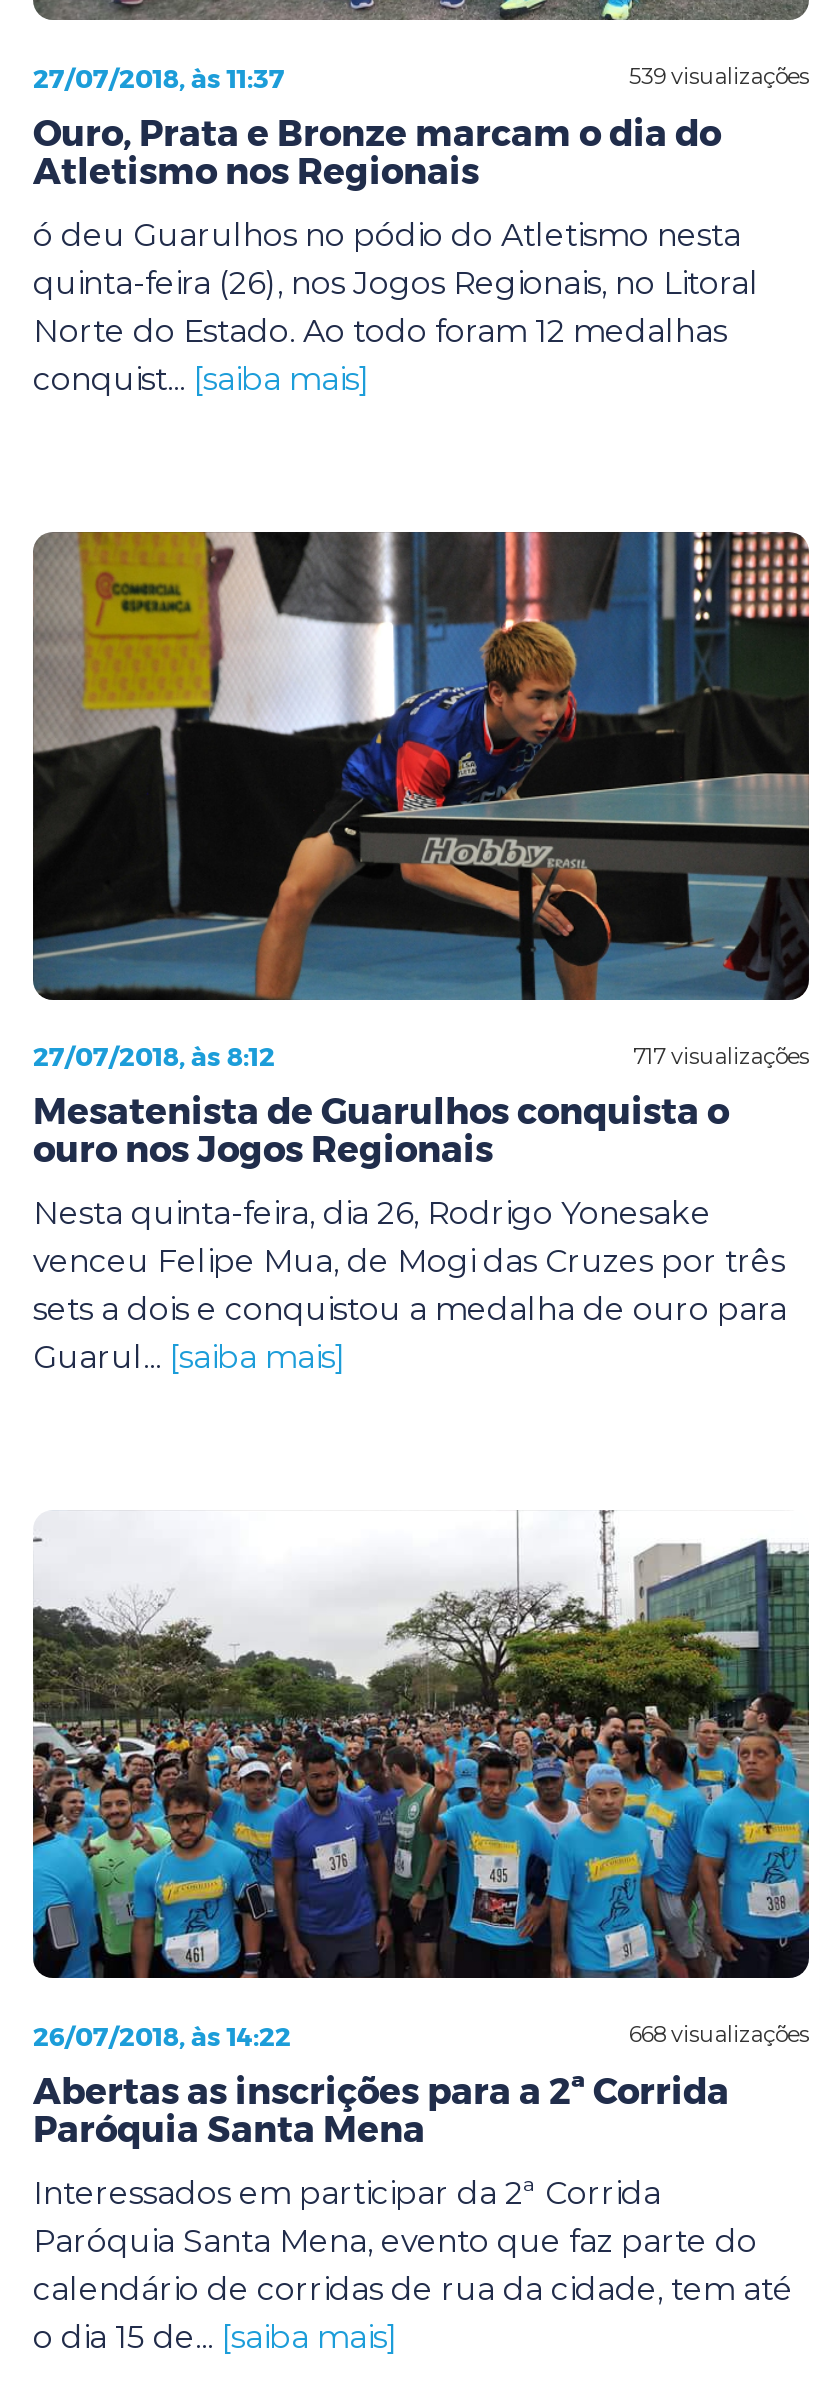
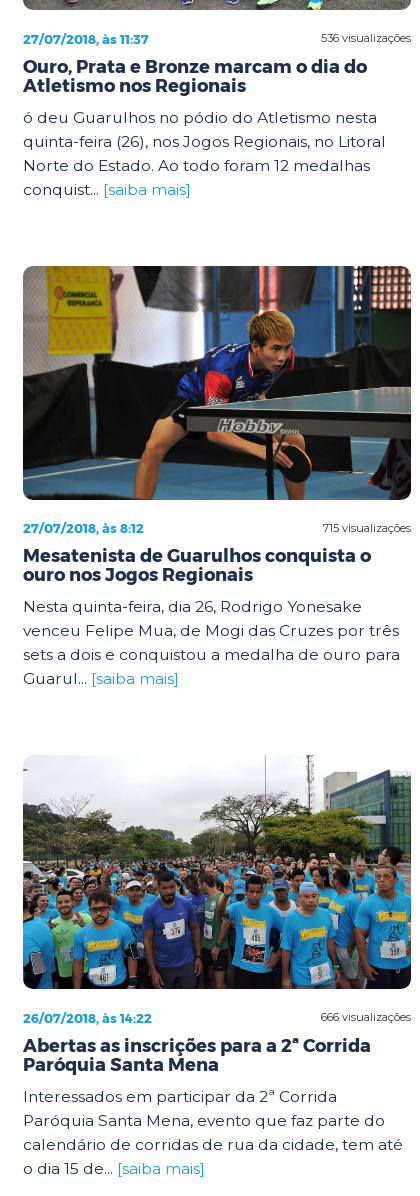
- 539 visualizações
+ 536 visualizações

- 717 visualizações
+ 715 visualizações

- 668 visualizações
+ 666 visualizações
